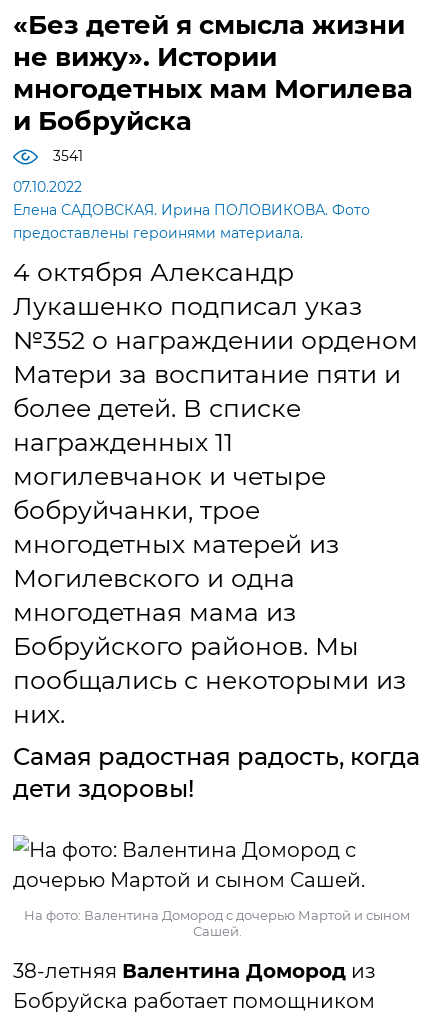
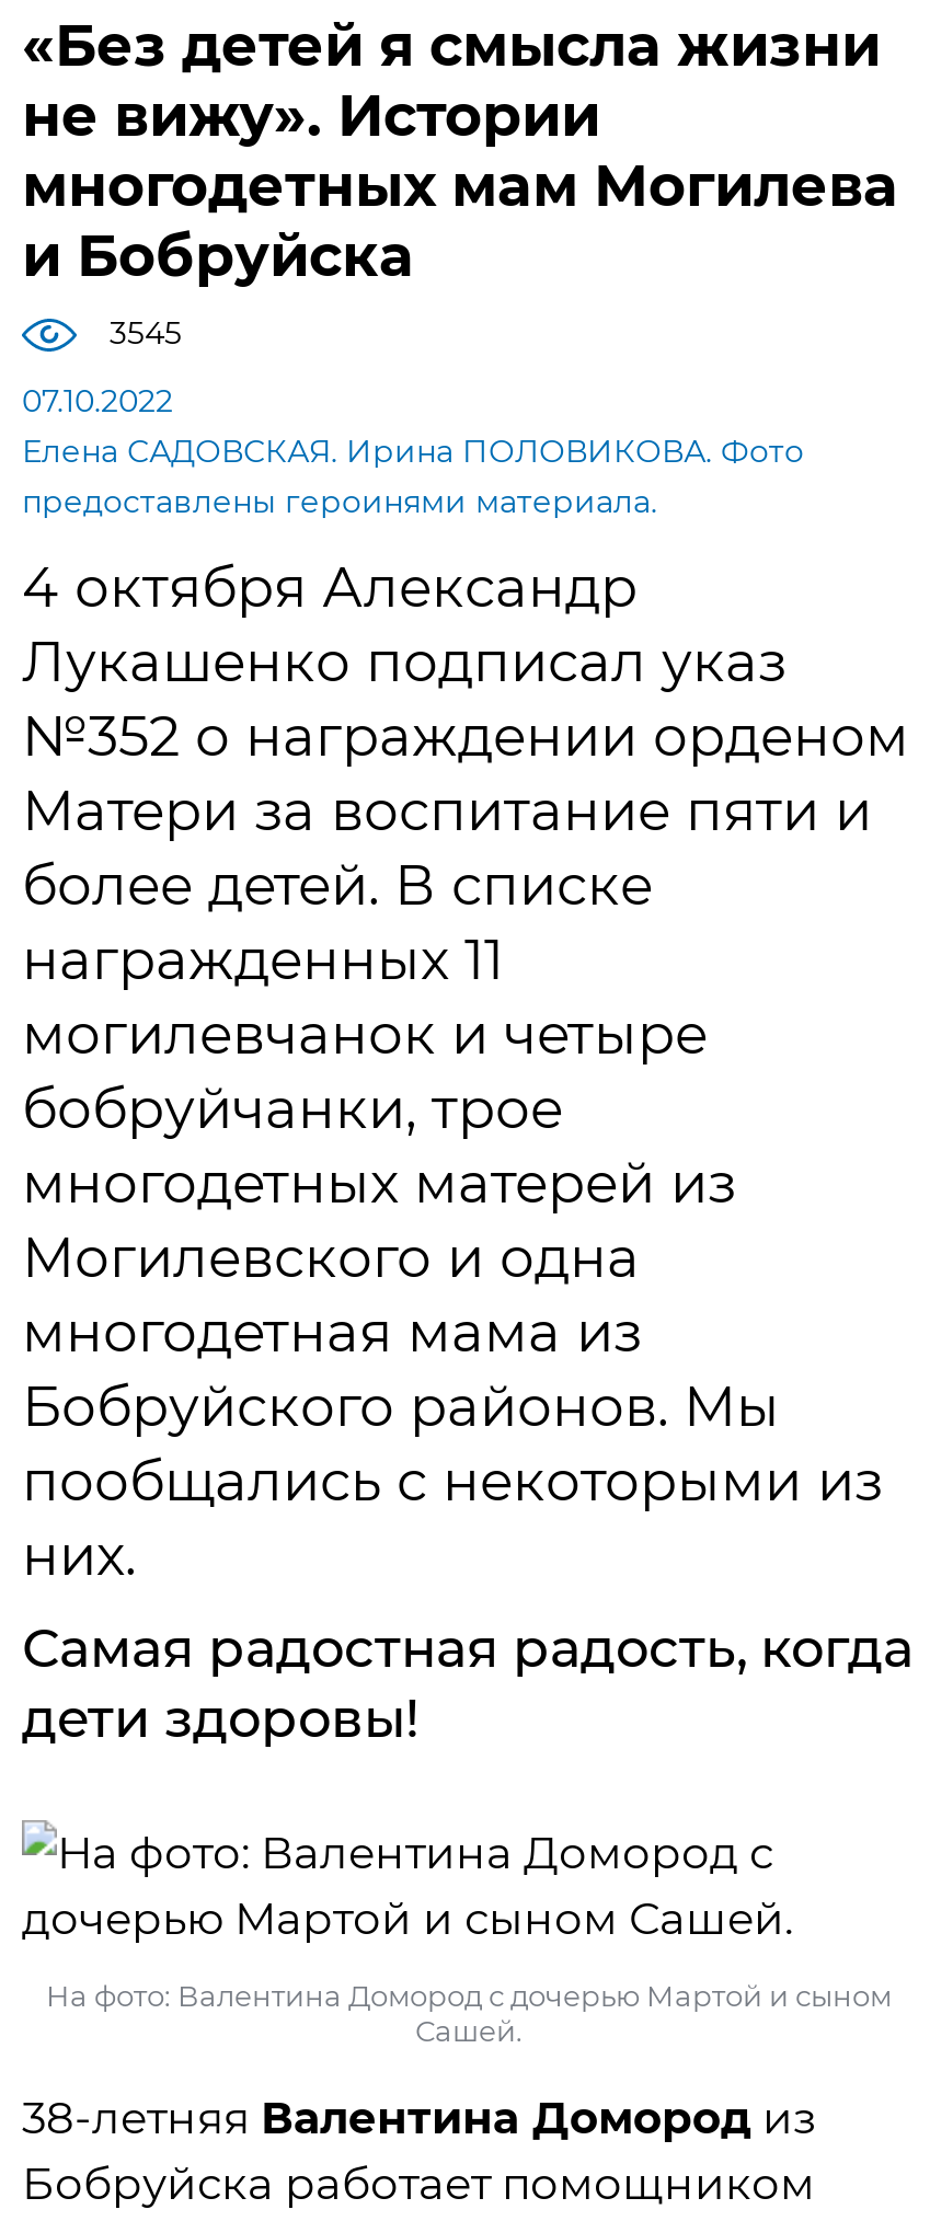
- 3541
+ 3545
